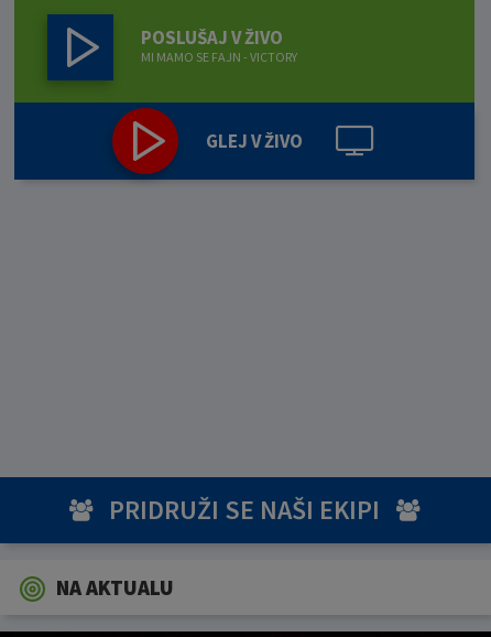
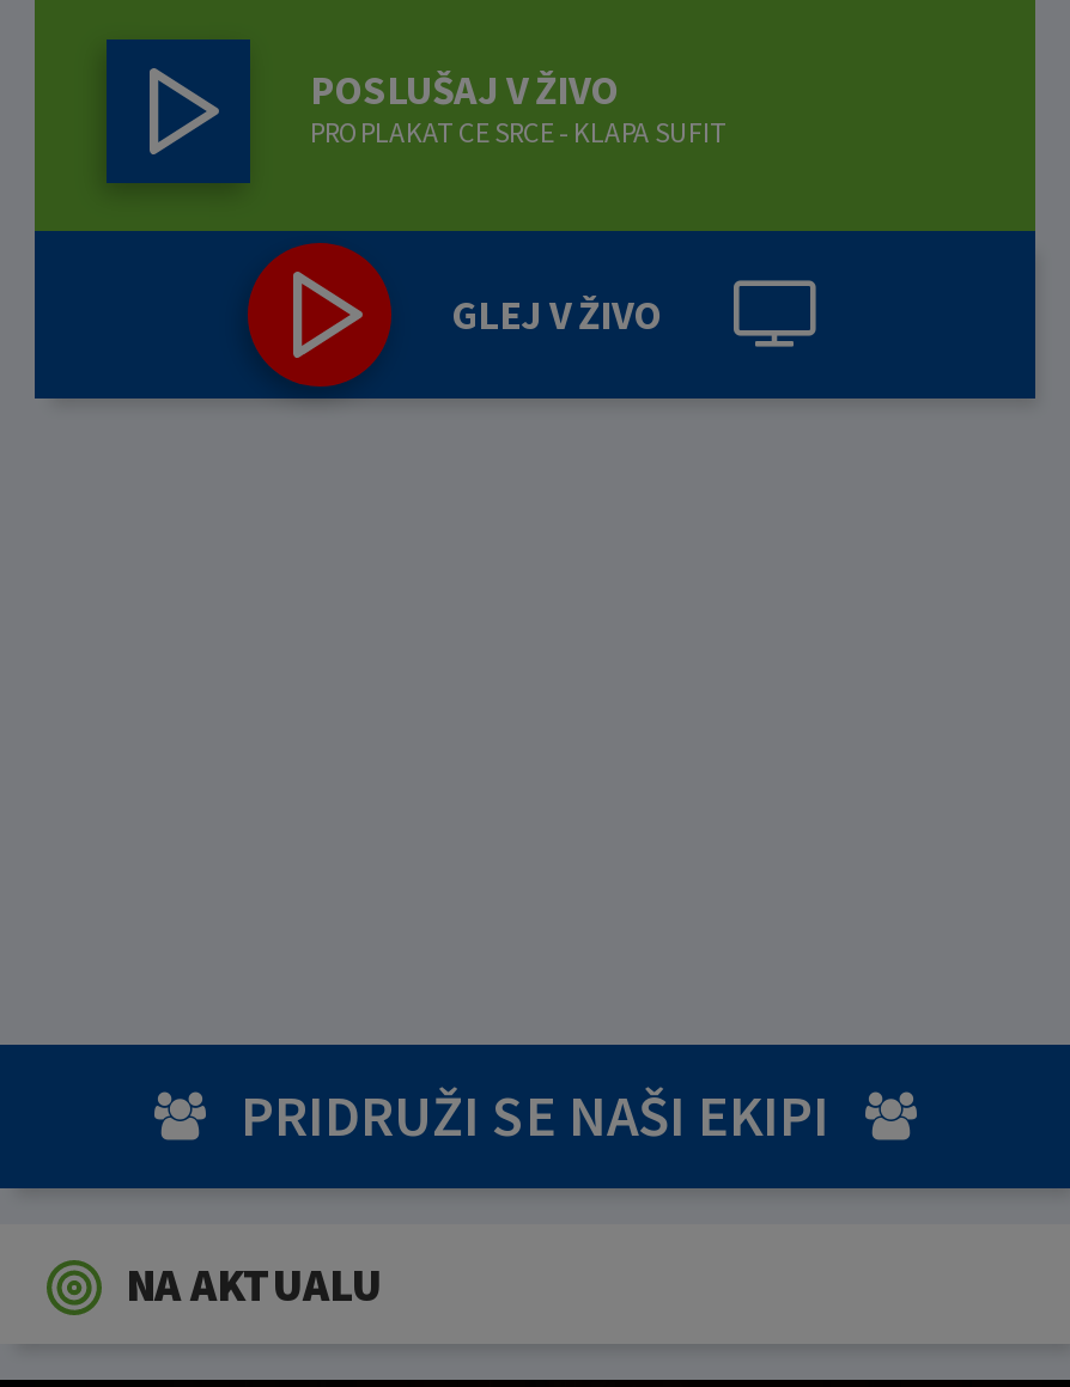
- MI MAMO SE FAJN- VICTORY
+ PROPLAKAT CE SRCE- KLAPA SUFIT
